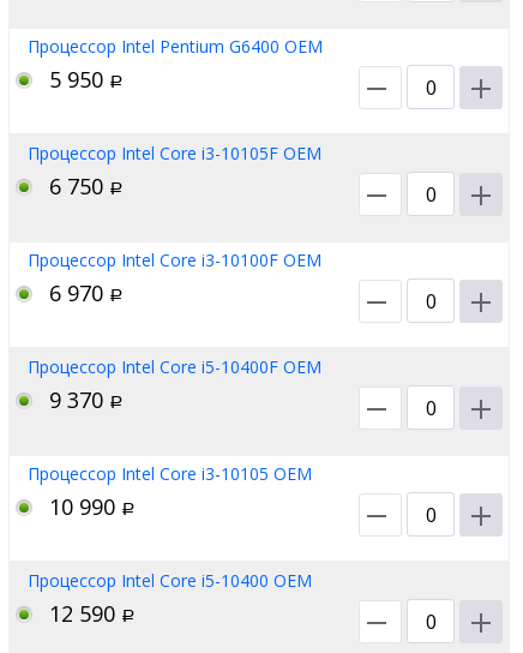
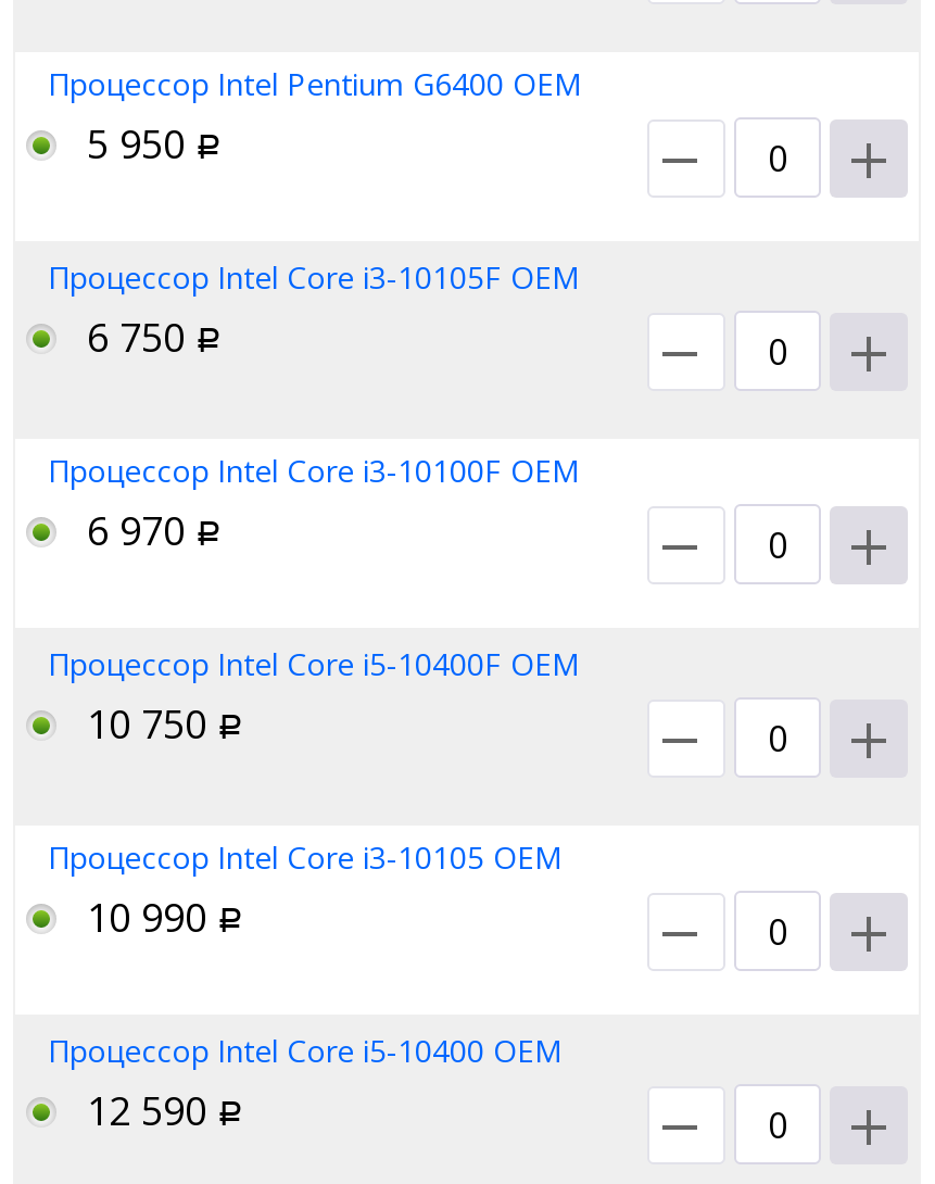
- 9 370 Р
+ 10 750 Р
